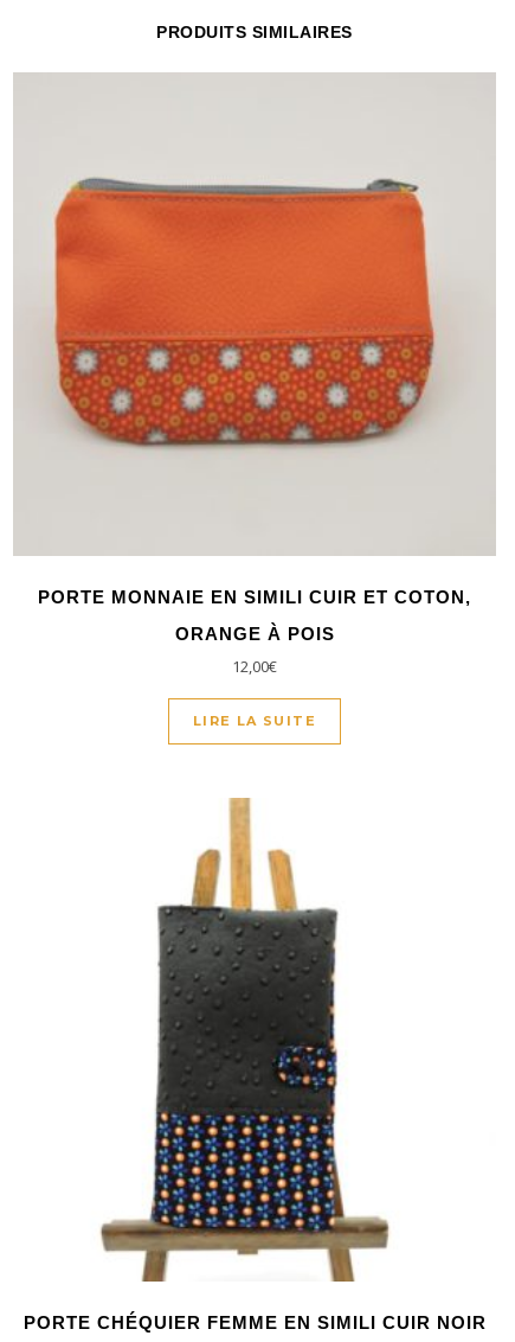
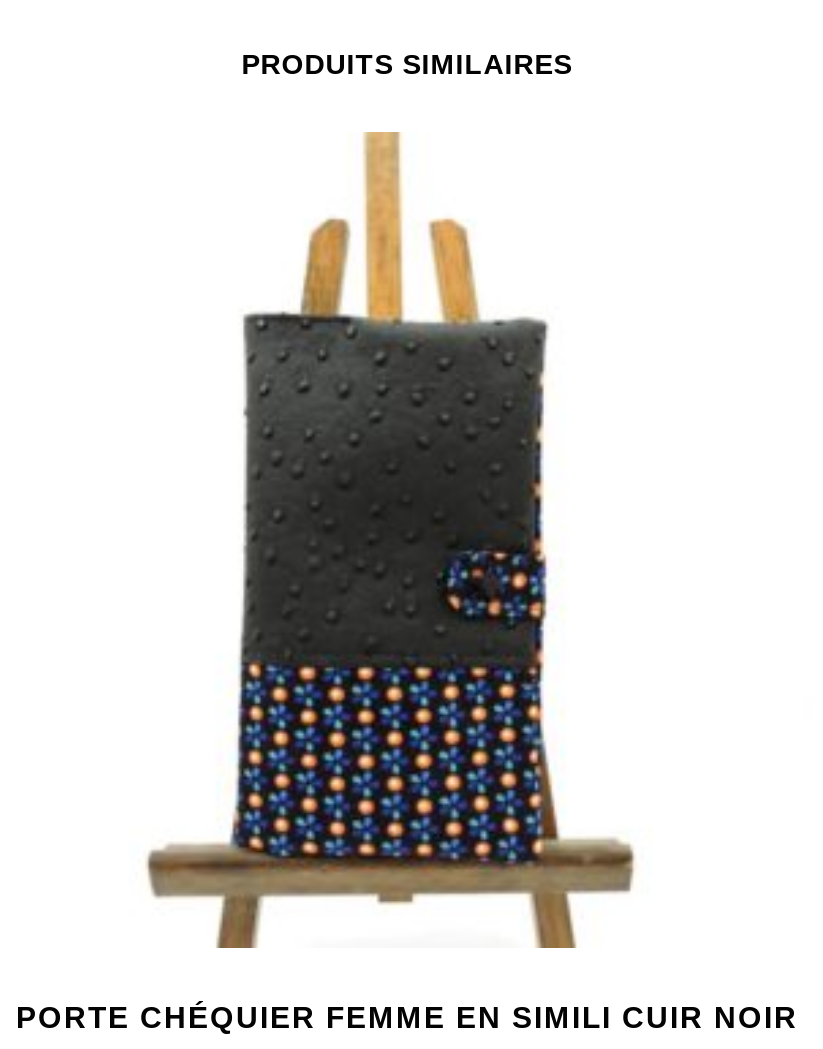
- [image]
- PORTE MONNAIE EN SIMILI CUIR ET COTON,
- ORANGE À POIS
- 12,00€
- LIRE LA SUITE
